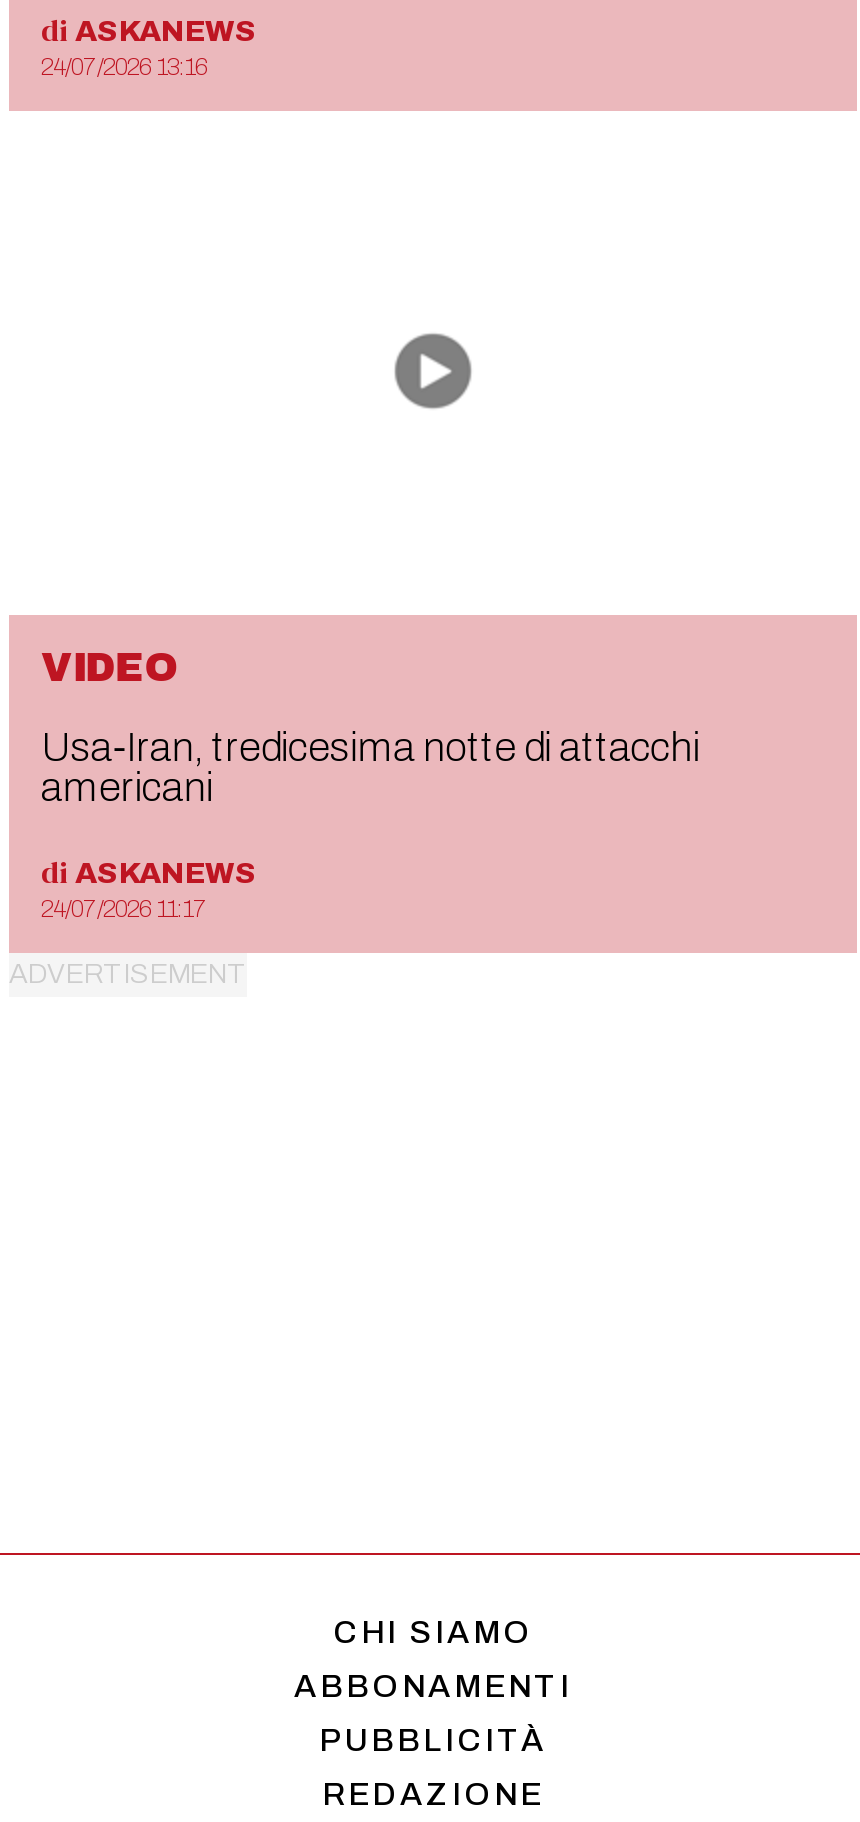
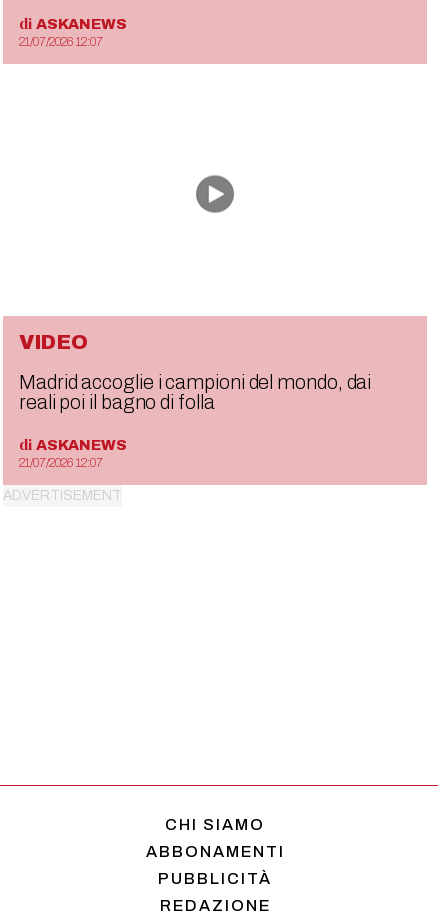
- 24/07/2026 13:16
+ 21/07/2026 12:07

- Usa-Iran, tredicesima notte di attacchi
- americani
+ Madrid accoglie i campioni del mondo, dai
+ reali poi il bagno di folla

- 24/07/2026 11:17
+ 21/07/2026 12:07
